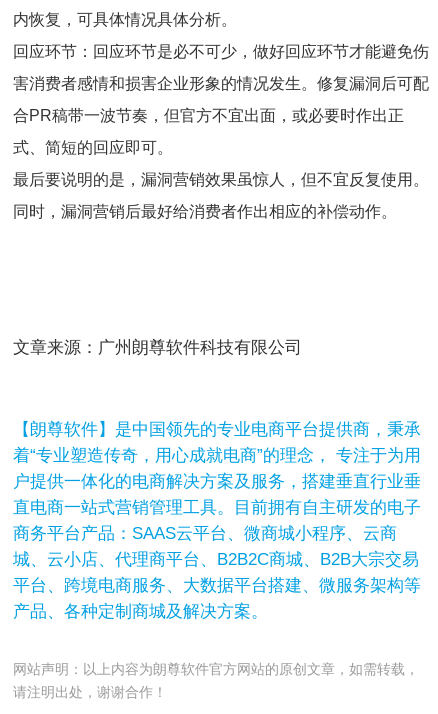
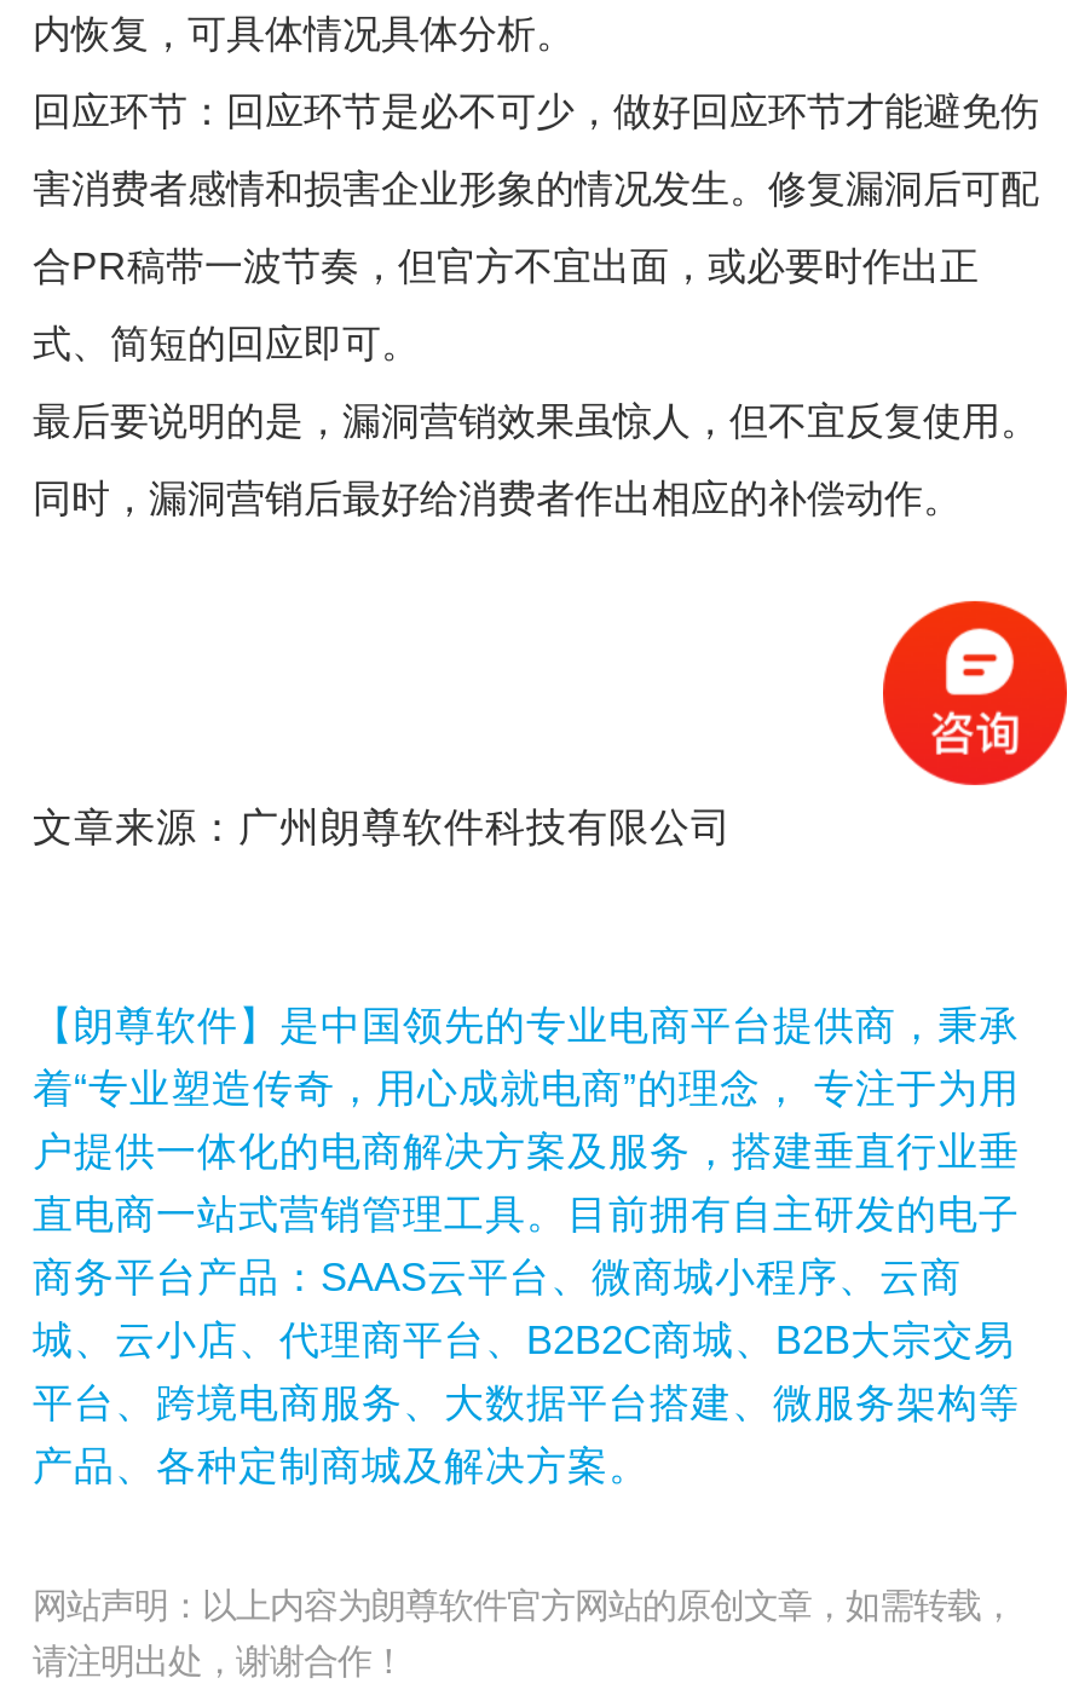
+ [image]
